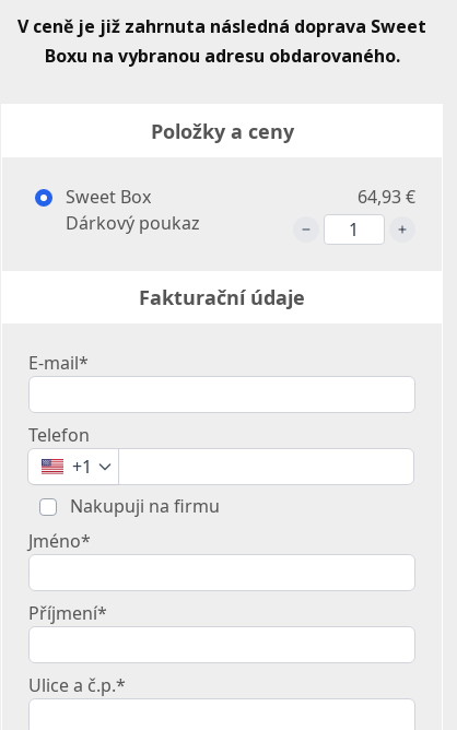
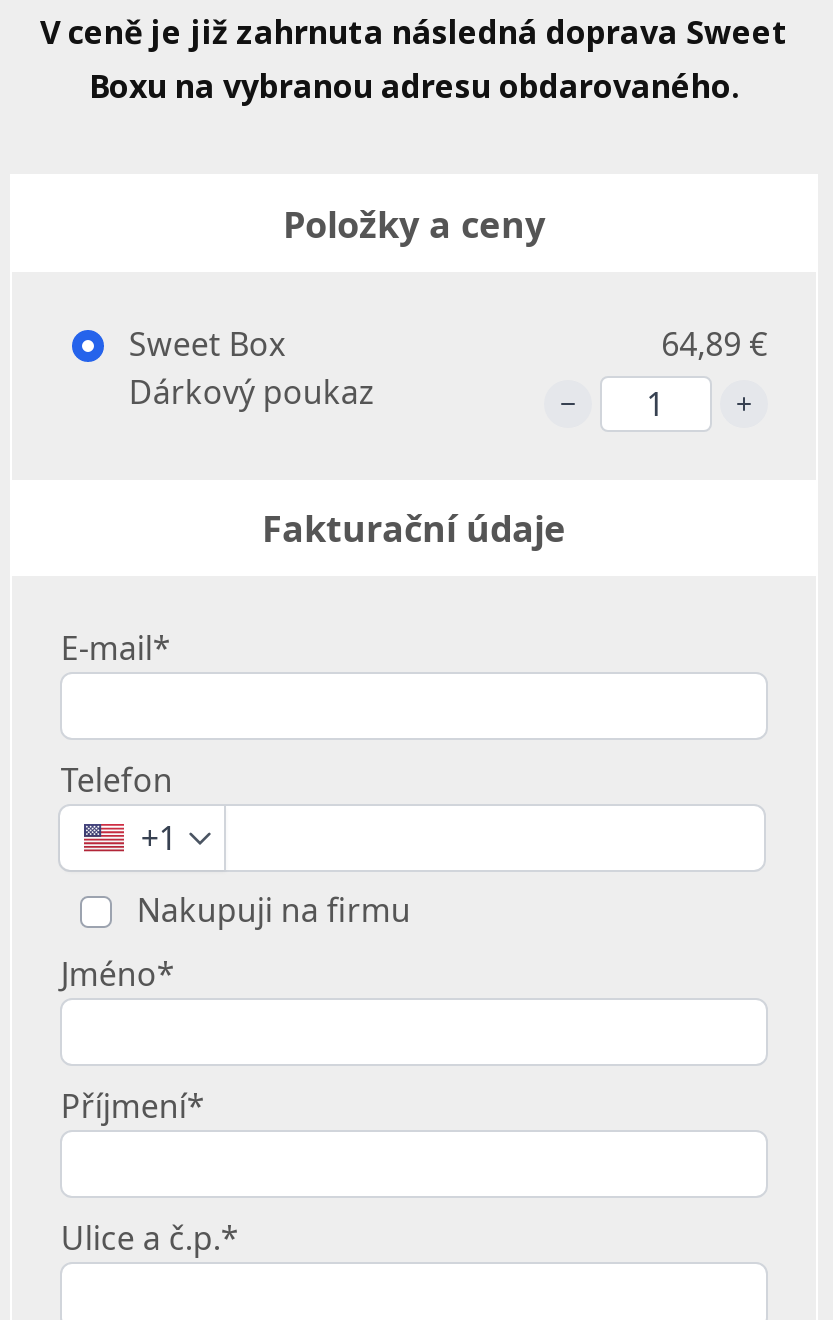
- 64,93 €
+ 64,89 €
